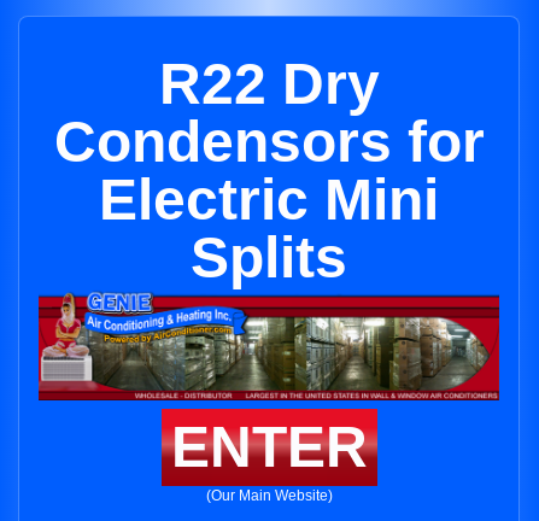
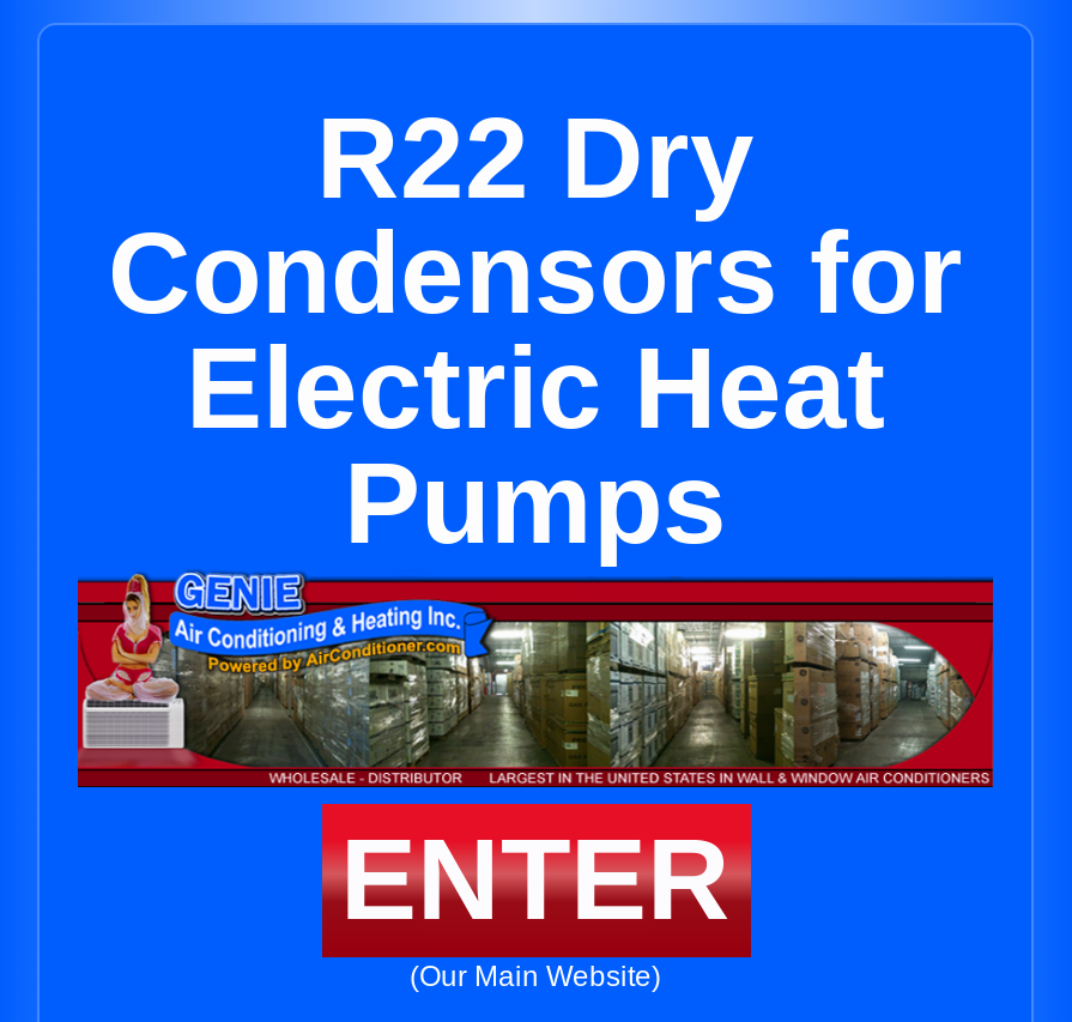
- Electric Mini
- Splits
+ Electric Heat
+ Pumps
